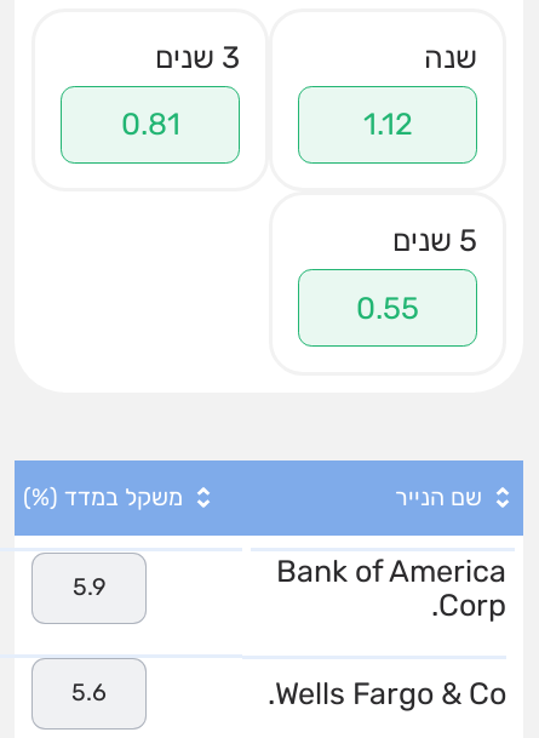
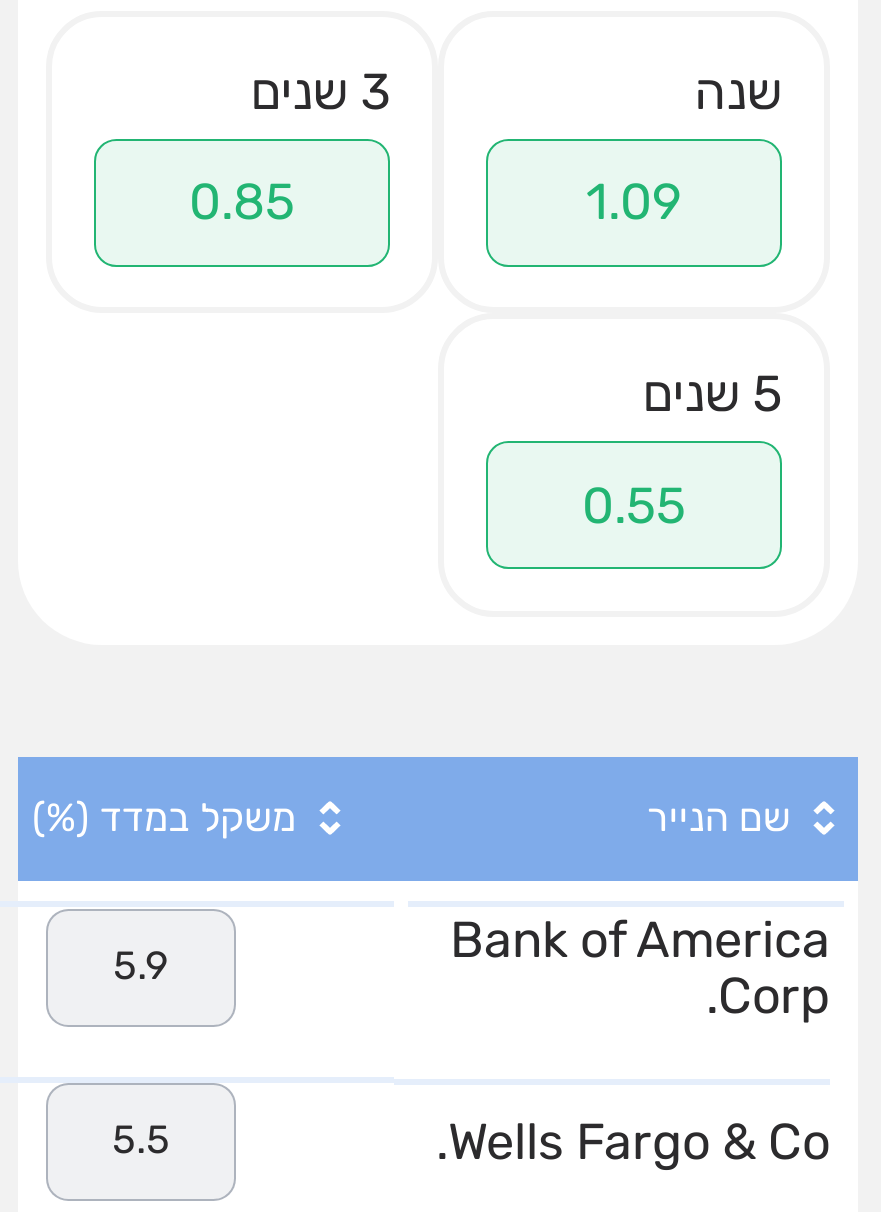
- 0.81
+ 0.85

- 1.12
+ 1.09

- 5.6
+ 5.5
